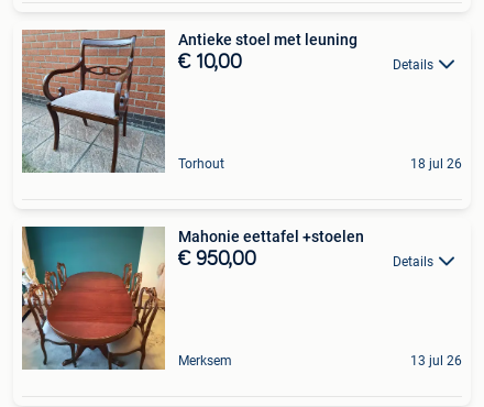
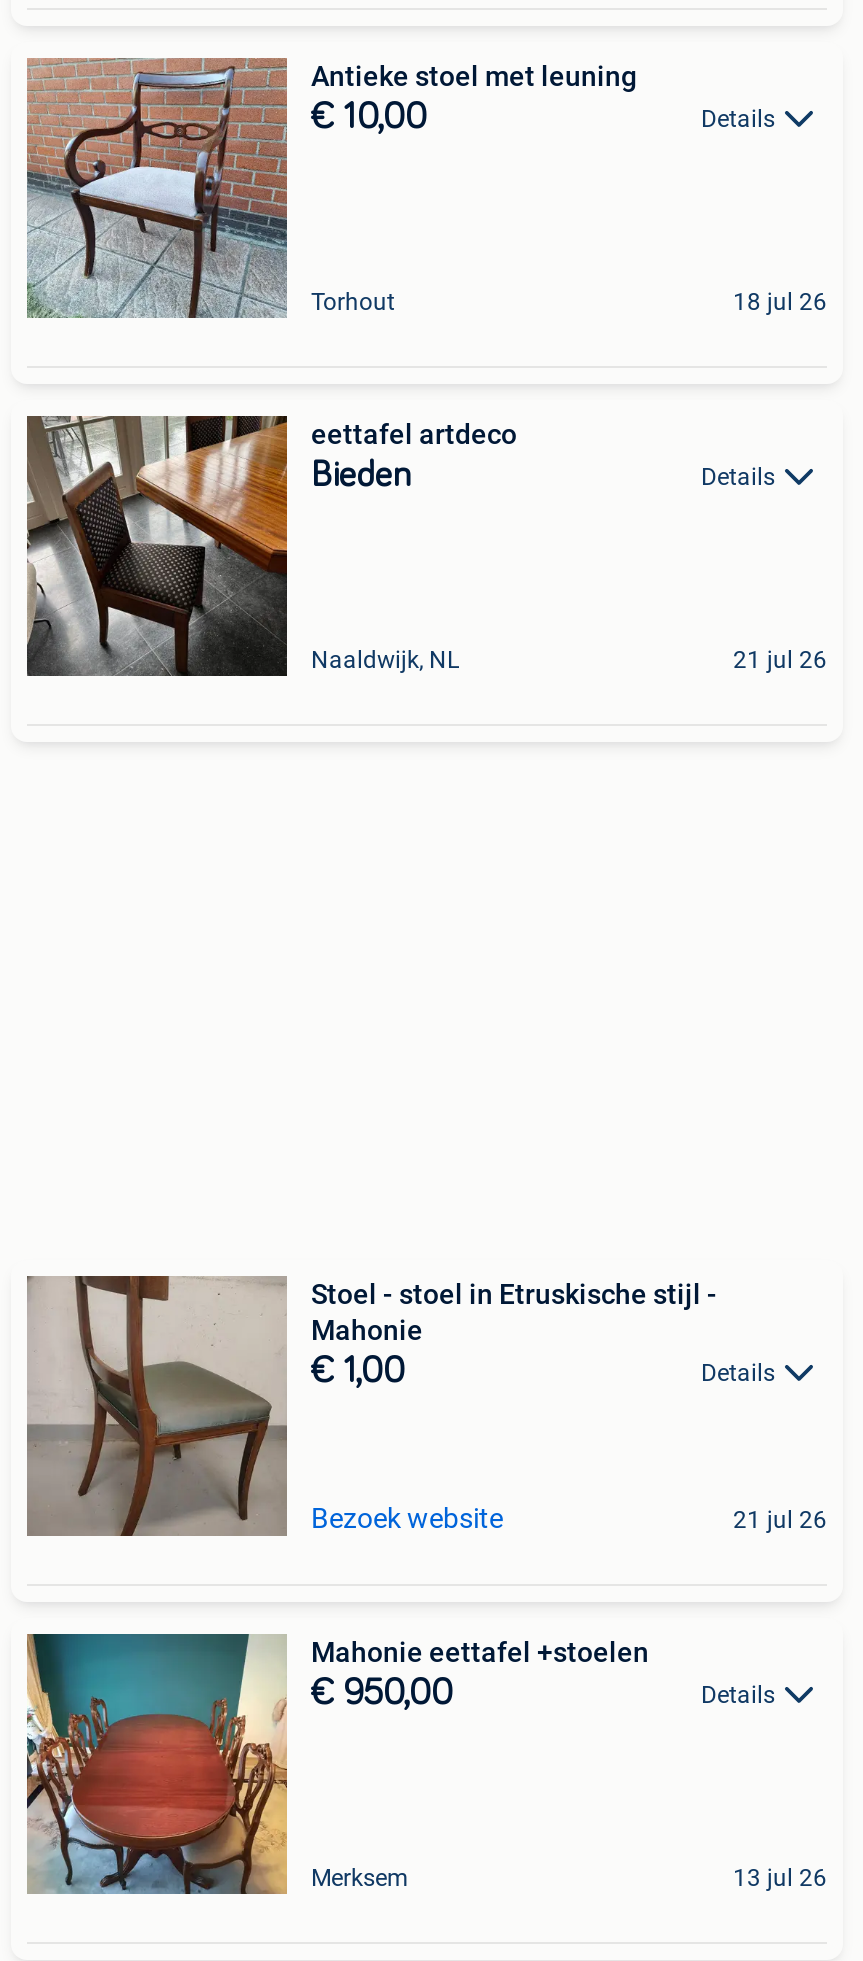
+ [image]
+ eettafel artdeco
+ Bieden
+ Details

+ [image]
+ Stoel - stoel in Etruskische stijl -
+ Mahonie
+ € 1,00
+ Details

+ Naaldwijk, NL
+ 21 jul 26

+ Bezoek website
+ 21 jul 26
